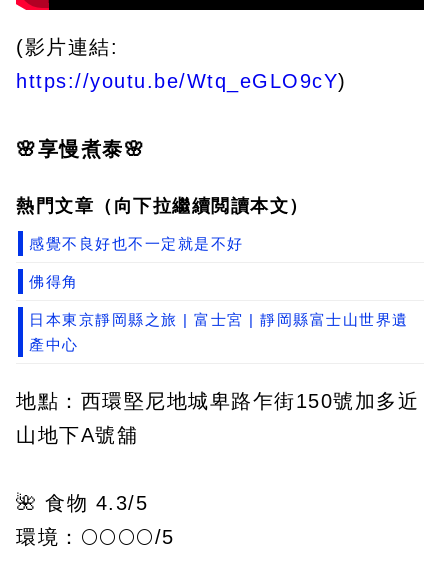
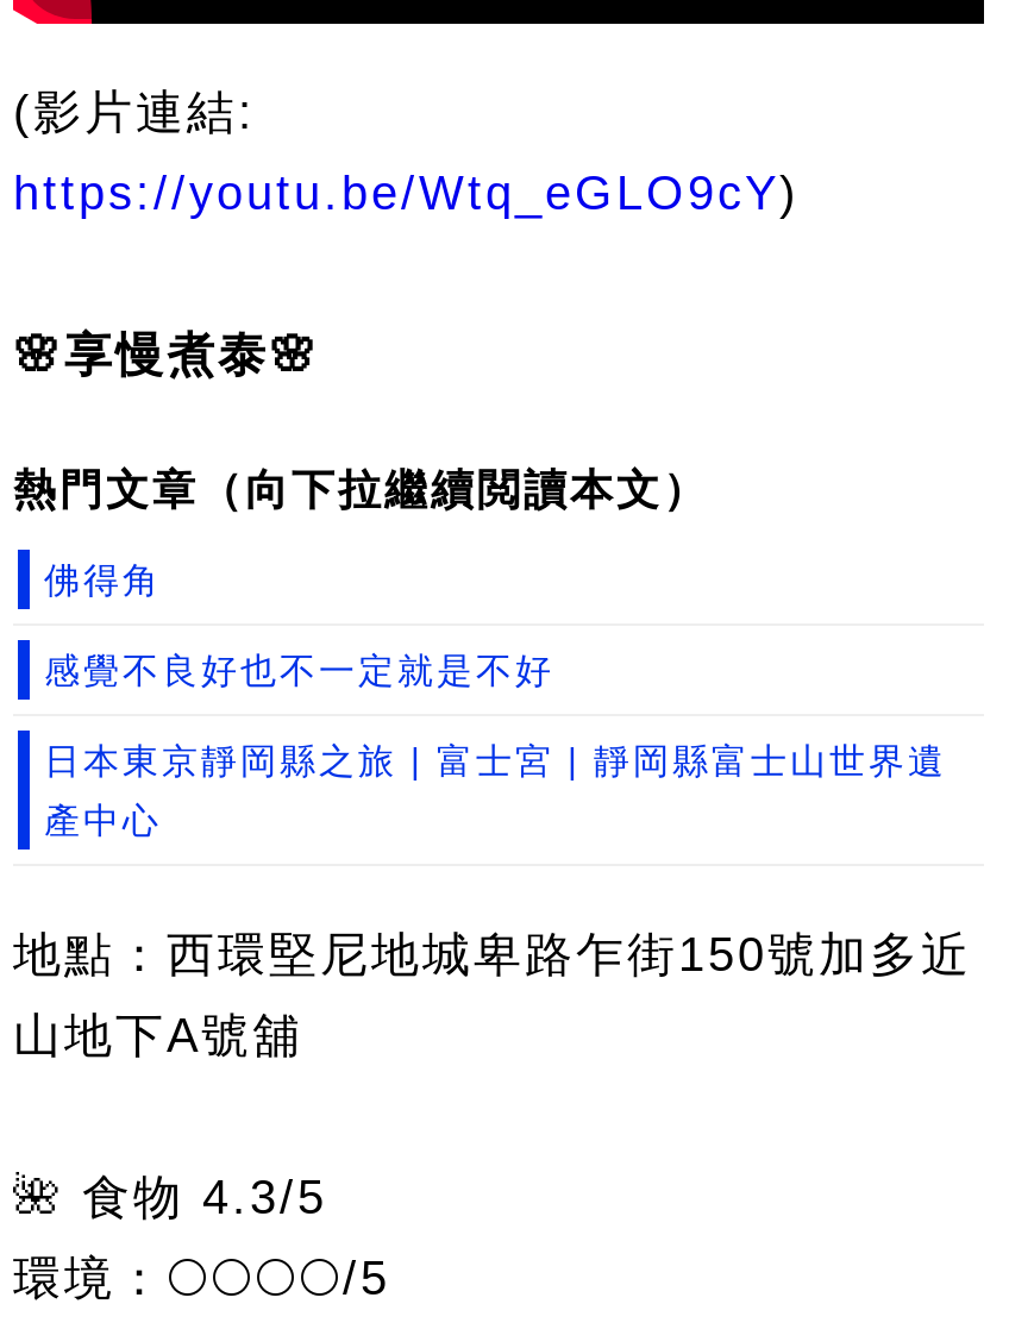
moved down: 感覺不良好也不一定就是不好

moved up: 佛得角
